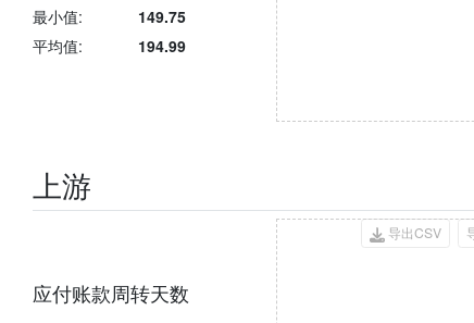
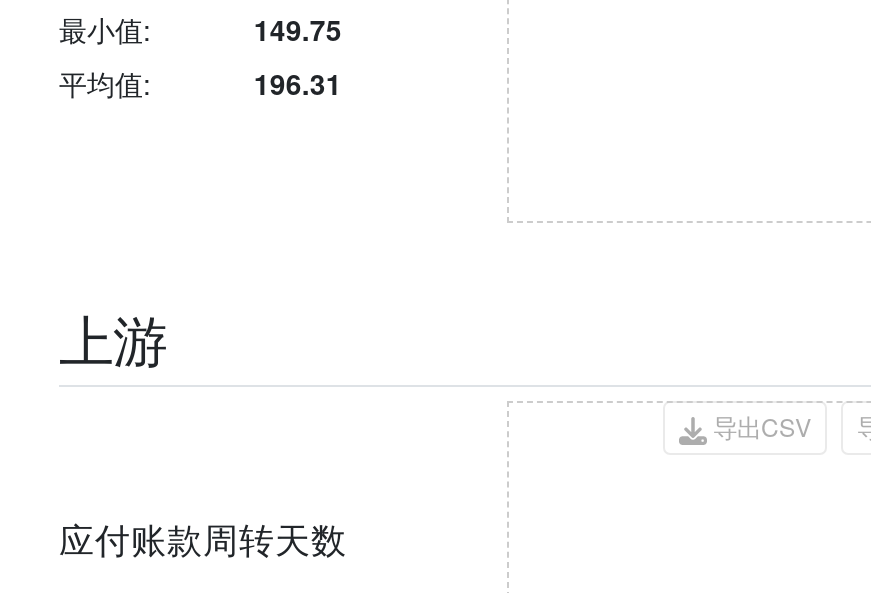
- 194.99
+ 196.31
